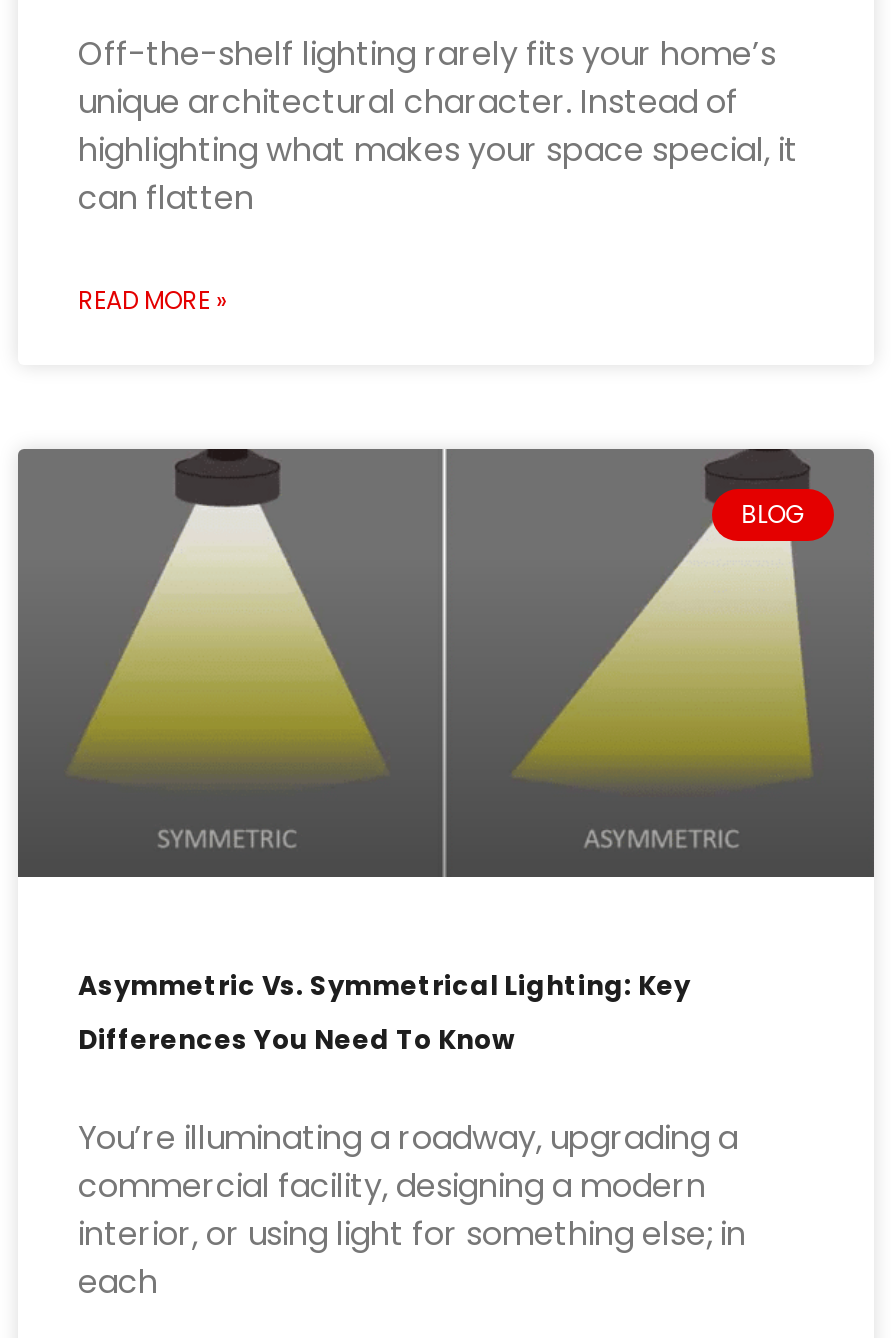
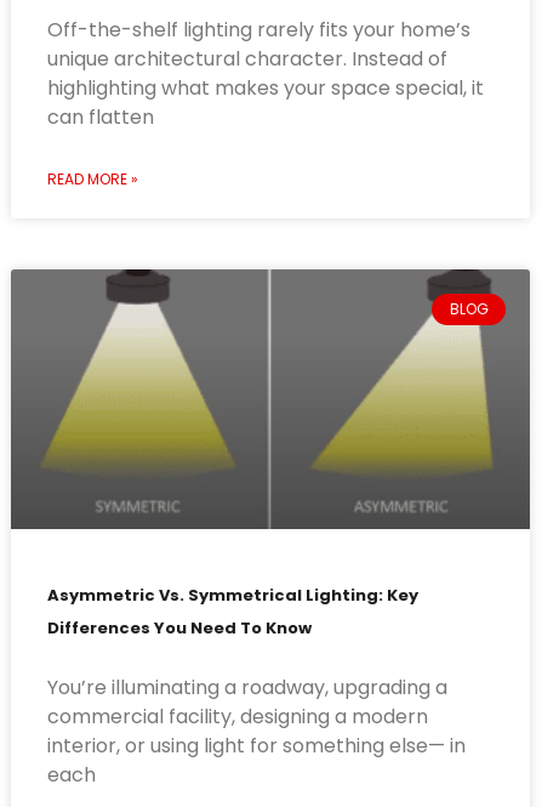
- interior, or using light for something else; in
+ interior, or using light for something else— in
